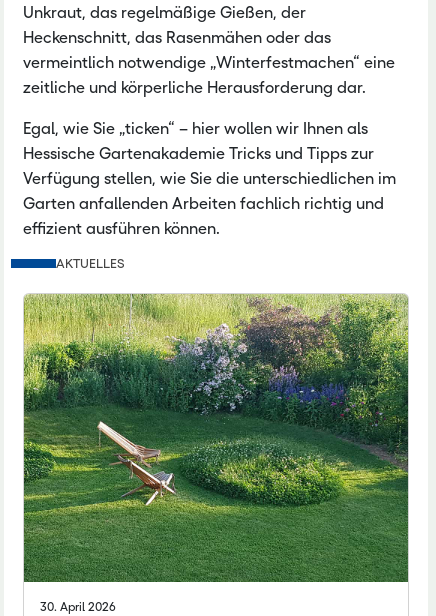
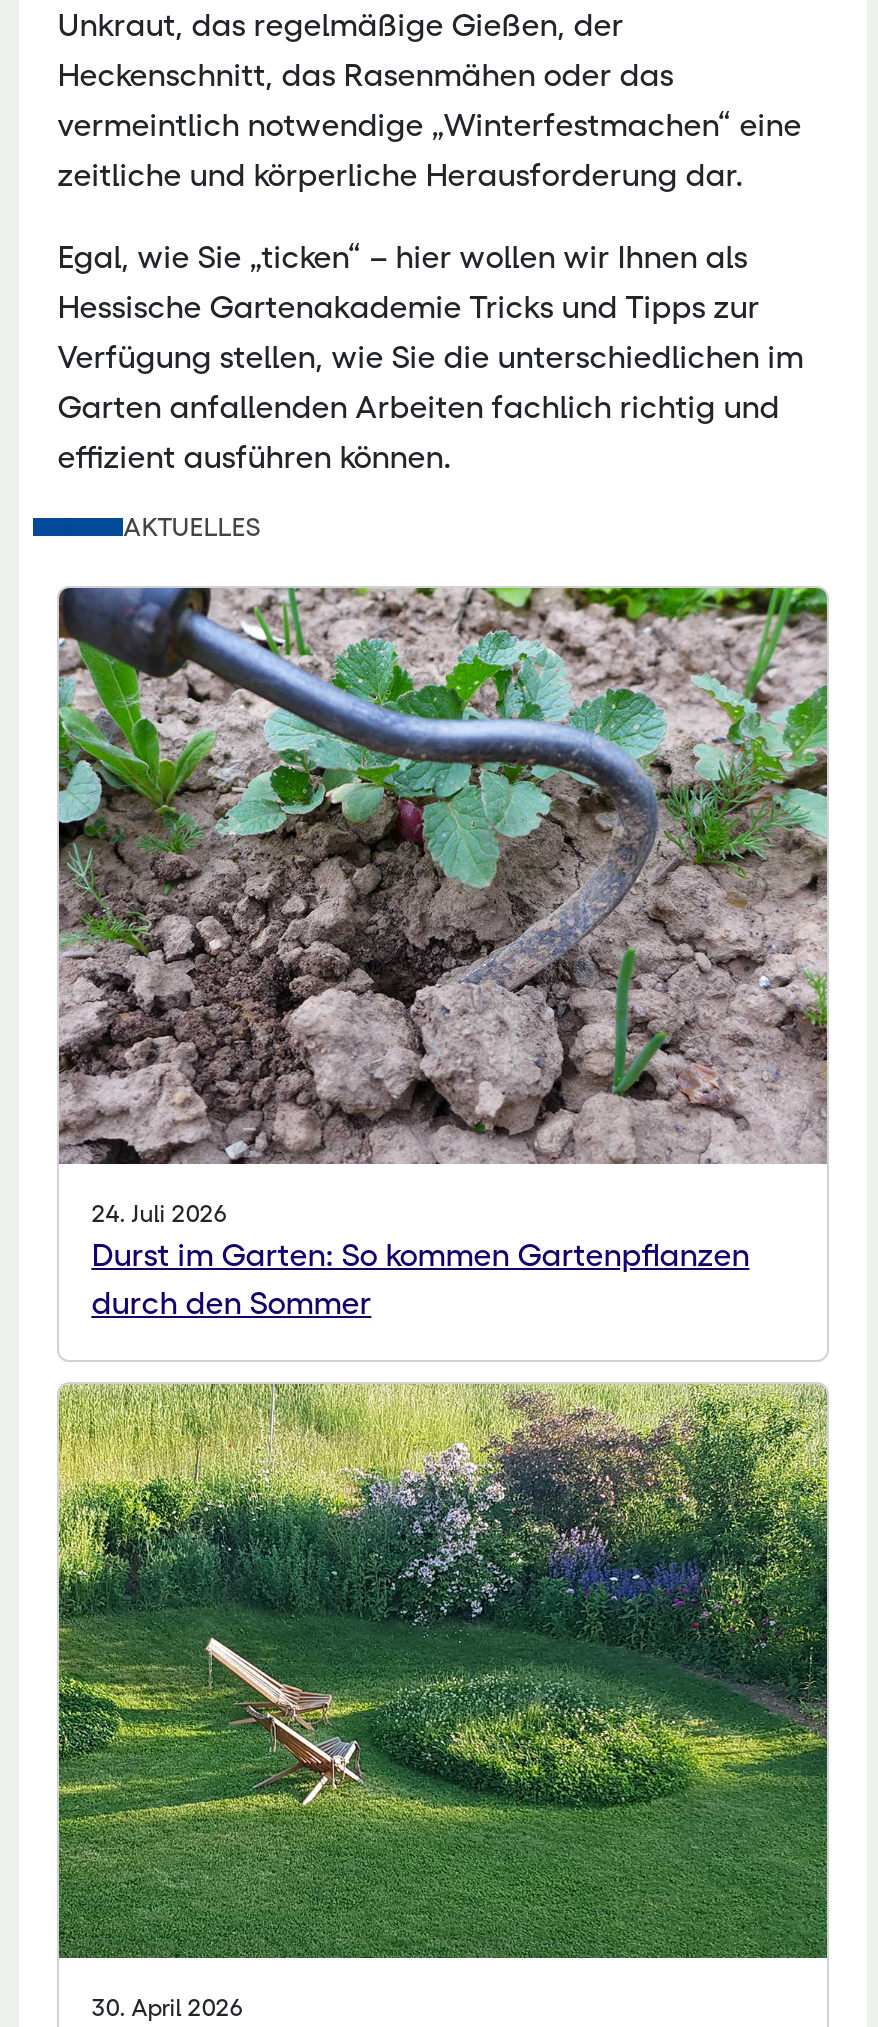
+ [image]
+ 24. Juli 2026
+ Durst im Garten: So kommen Gartenpflanzen
+ durch den Sommer
